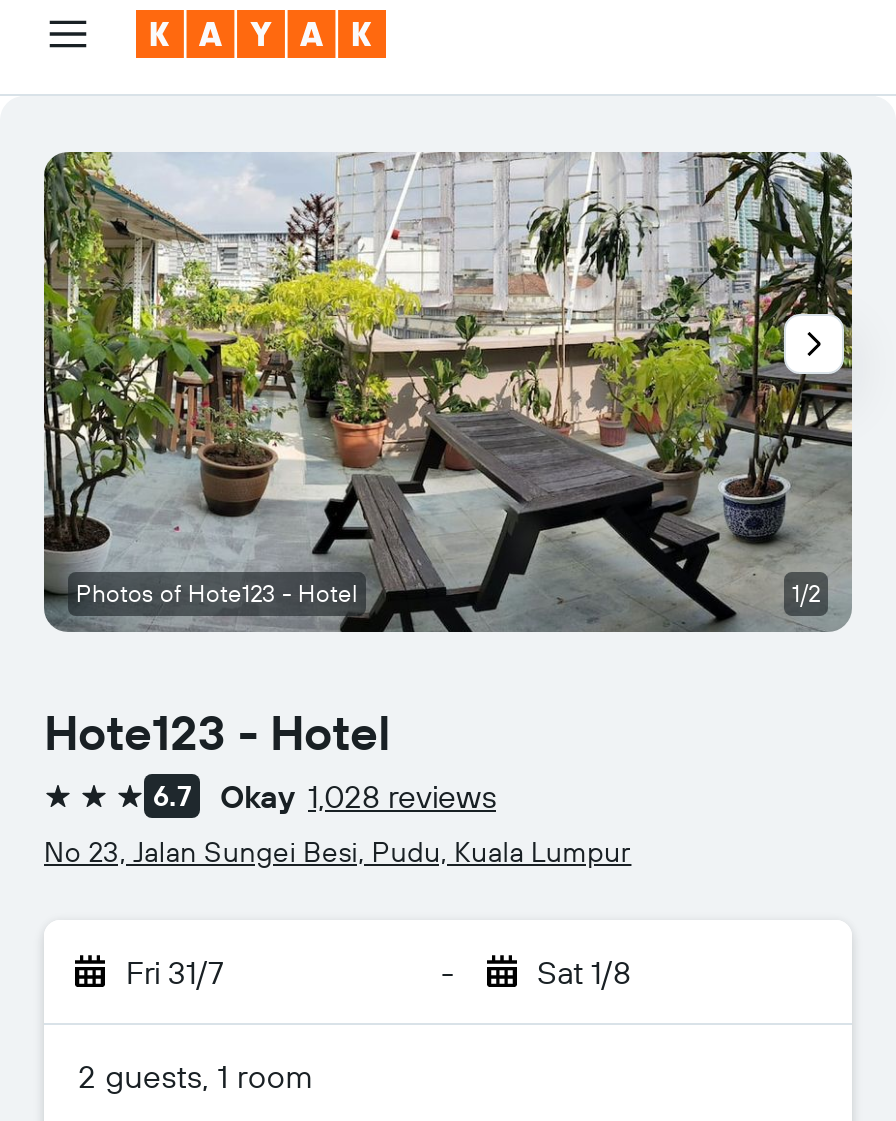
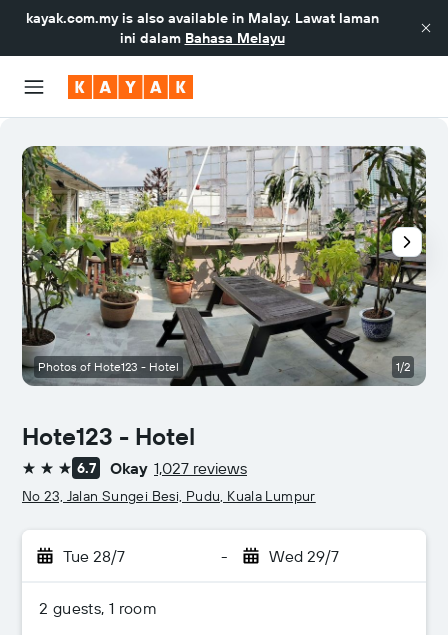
+ kayak.com.my is also available in Malay. Lawat laman
+ ini dalam Bahasa Melayu

- Okay 1,028 reviews
+ Okay 1,027 reviews

- Fri 31/7
+ Tue 28/7

- Sat 1/8
+ Wed 29/7
